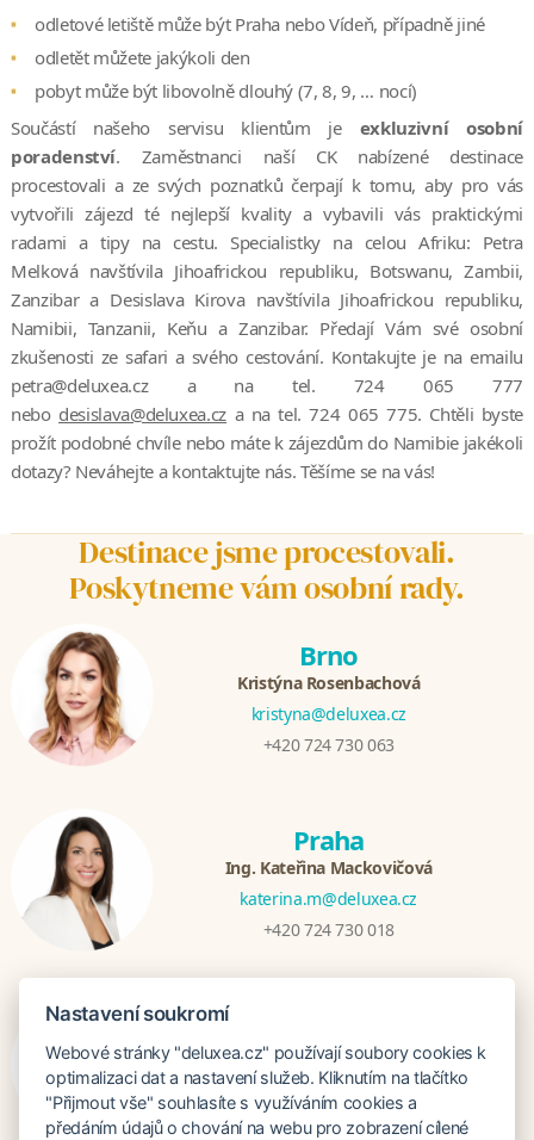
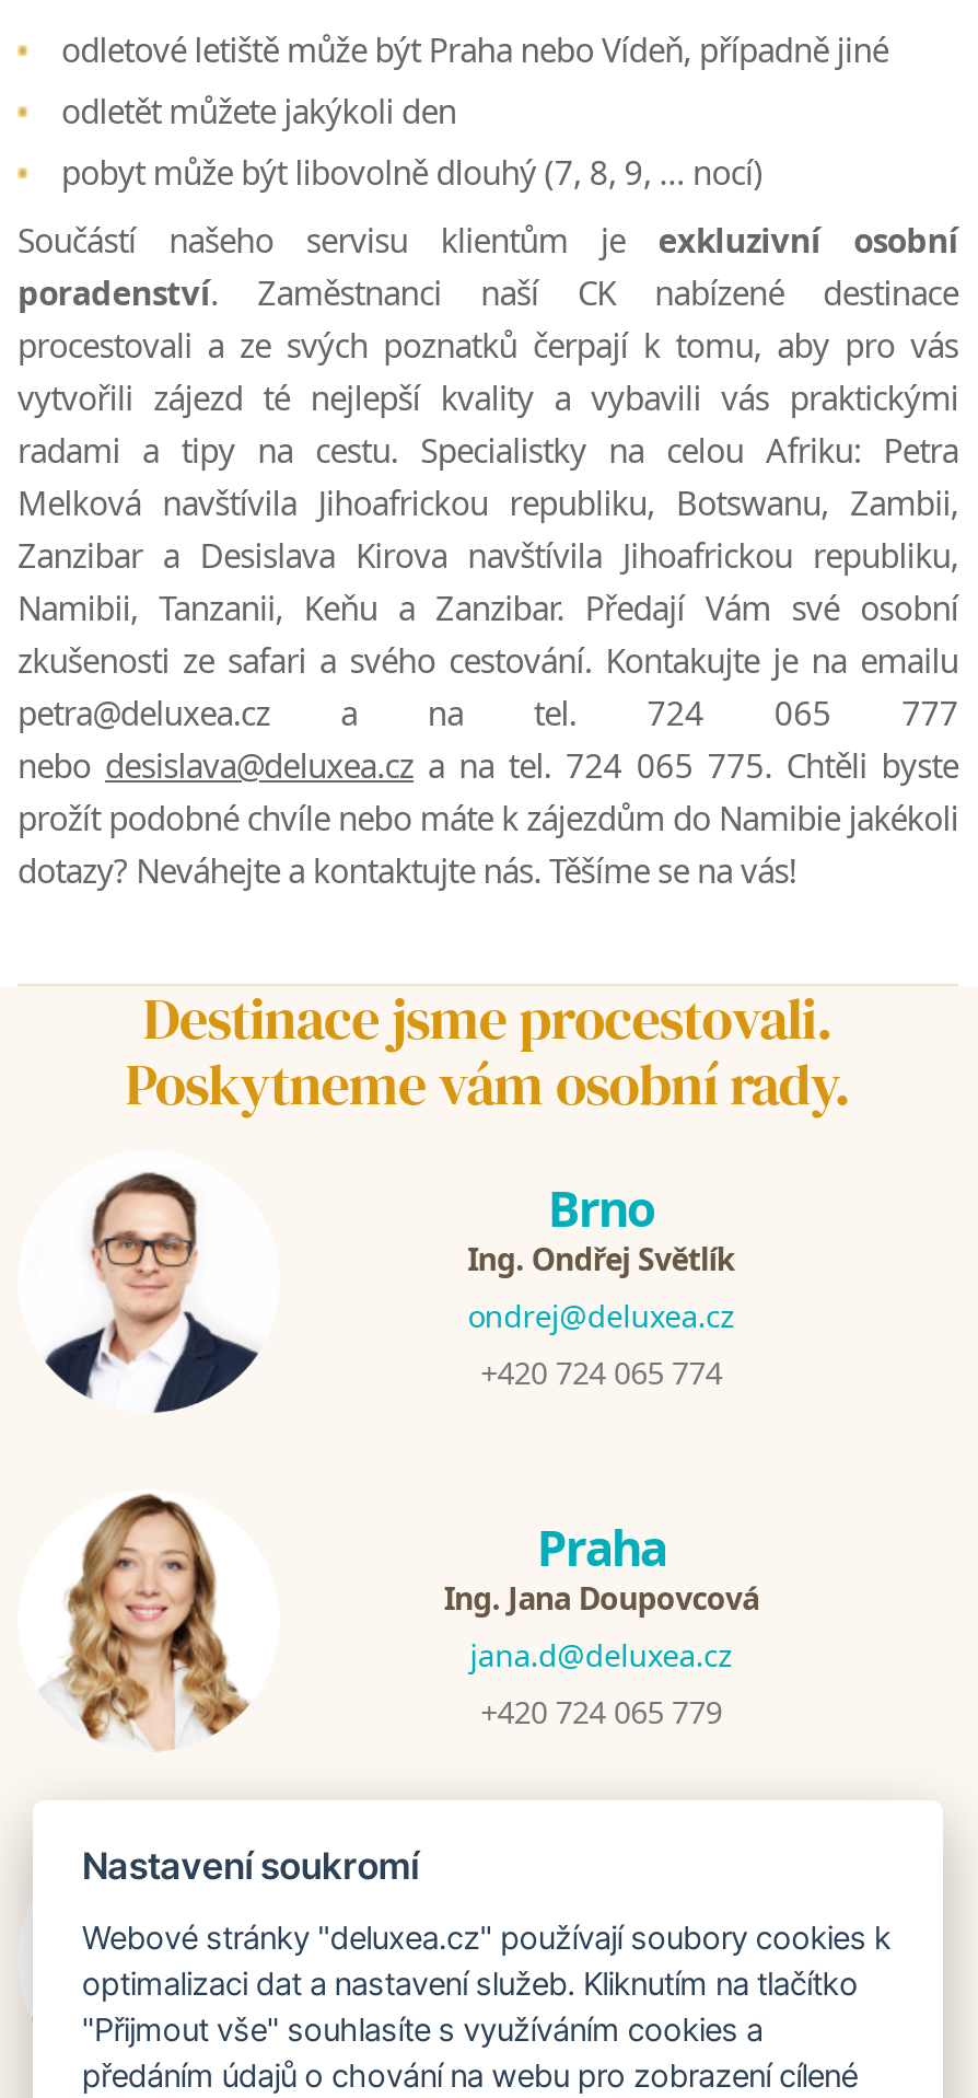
- [image]
+ [image]

- Kristýna Rosenbachová
- kristyna@deluxea.cz
- +420 724 730 063
+ Ing. Ondřej Světlík
+ ondrej@deluxea.cz
+ +420 724 065 774

- [image]
+ [image]

- Ing. Kateřina Mackovičová
- katerina.m@deluxea.cz
- +420 724 730 018
+ Ing. Jana Doupovcová
+ jana.d@deluxea.cz
+ +420 724 065 779
